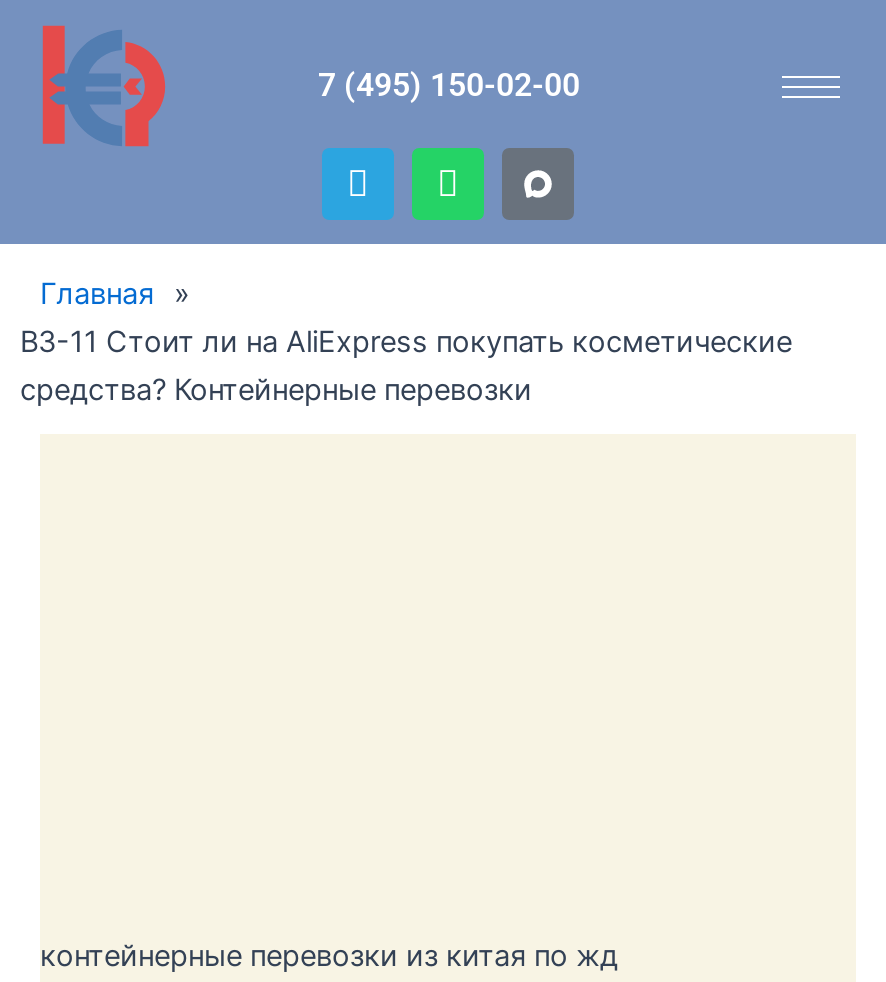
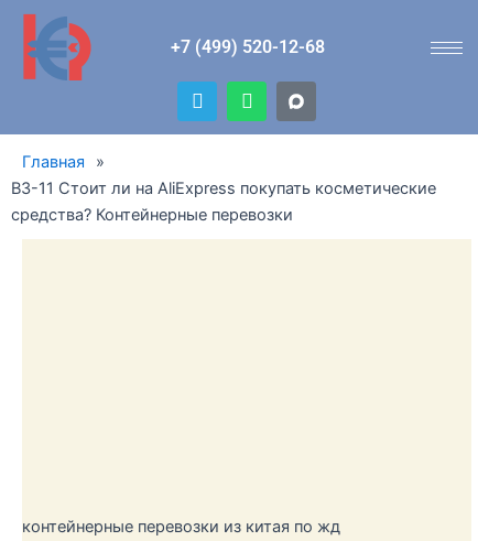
- 7 (495) 150-02-00
+ +7 (499) 520-12-68
